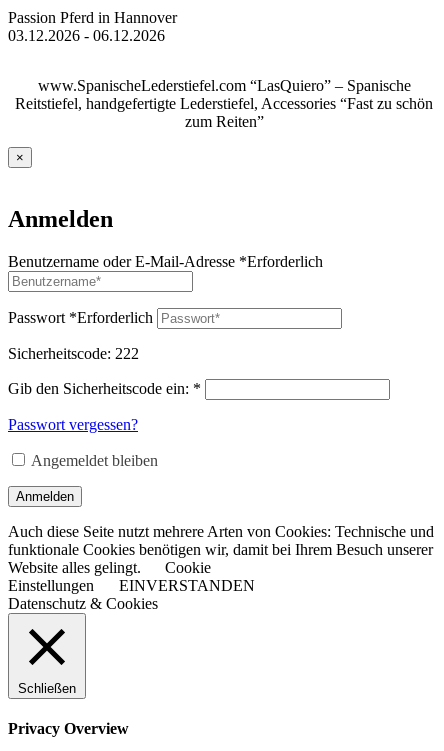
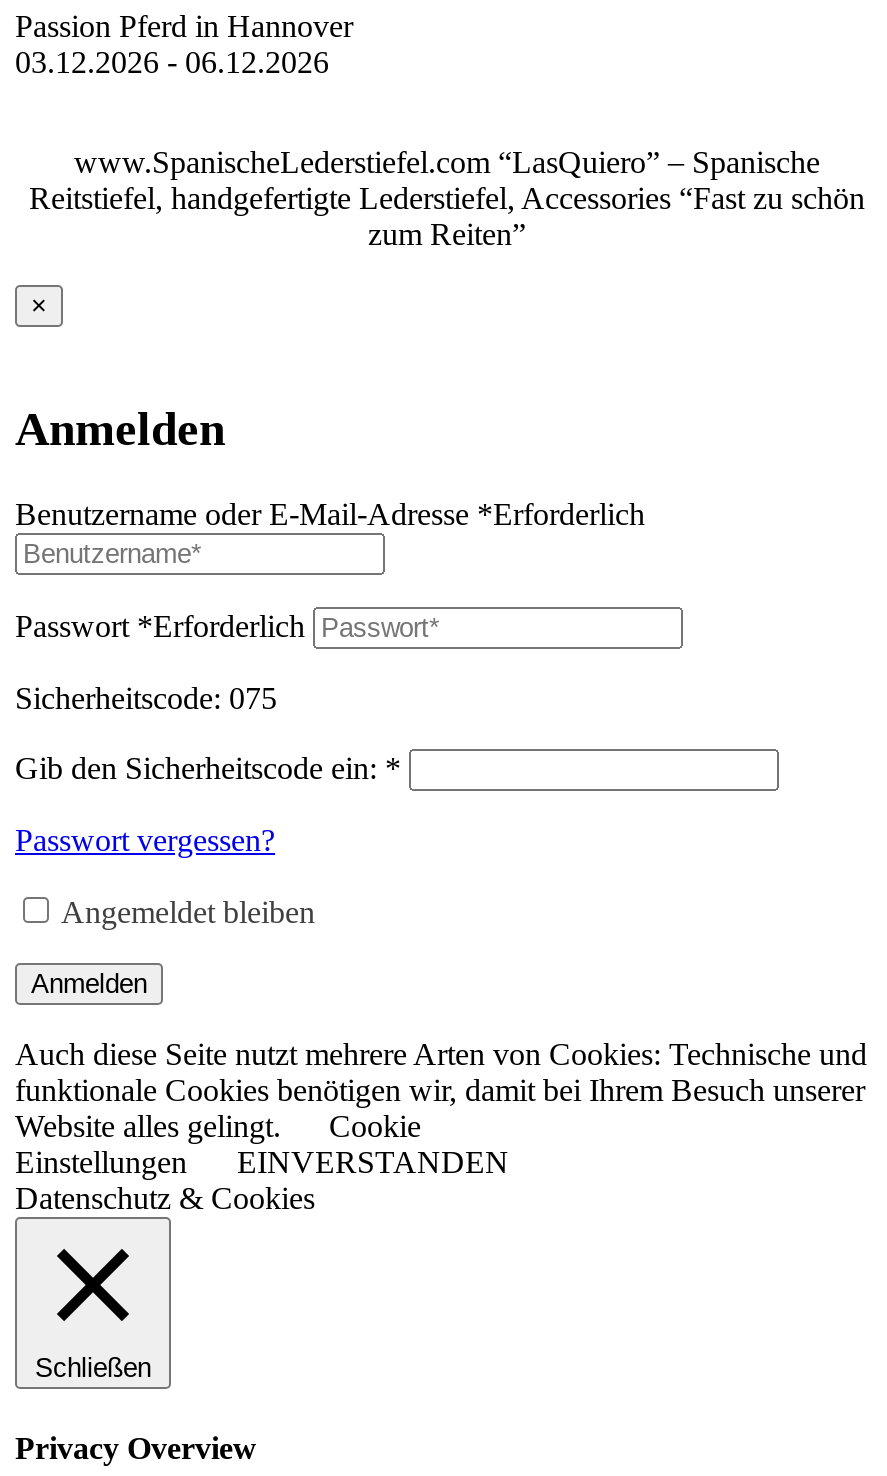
- Sicherheitscode: 222
+ Sicherheitscode: 075
